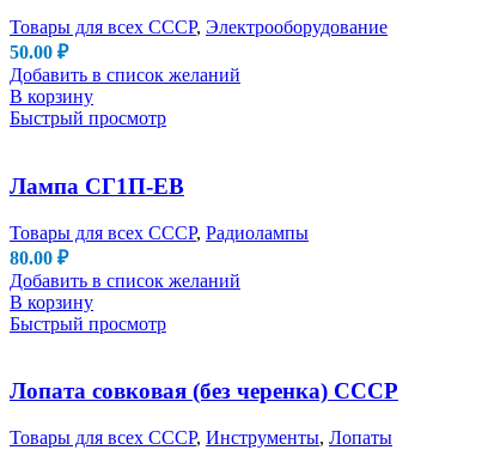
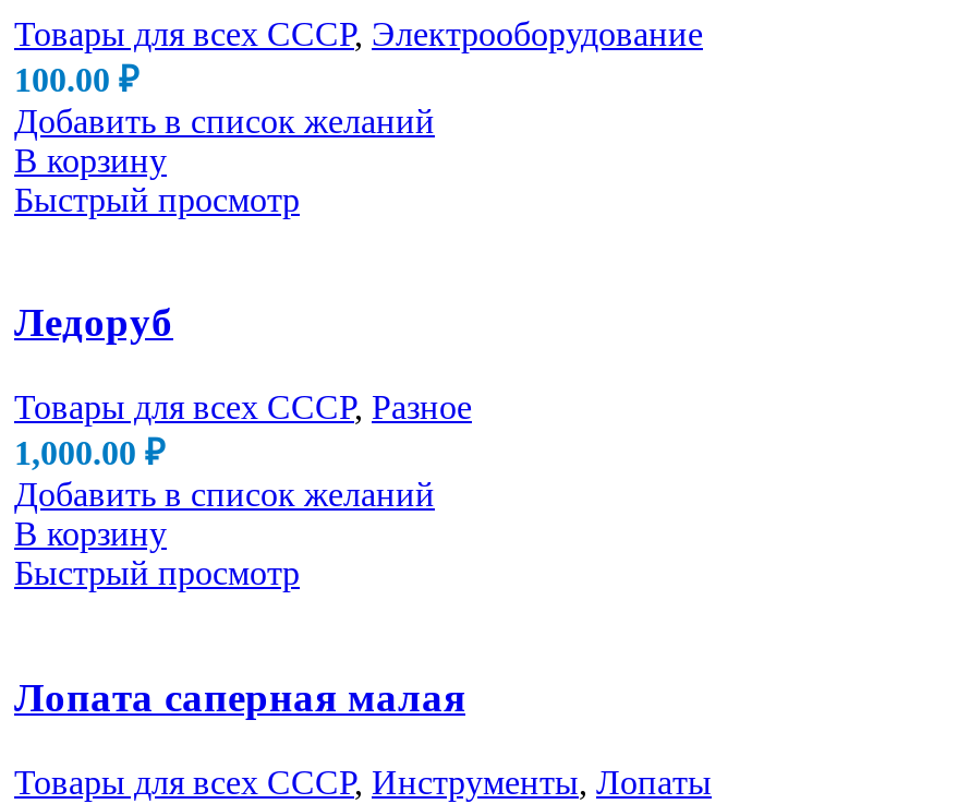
- 50.00 ₽
+ 100.00 ₽

- Лампа СГ1П-ЕВ
+ Ледоруб

- Товары для всех СССР, Радиолампы
- 80.00 ₽
+ Товары для всех СССР, Разное
+ 1,000.00 ₽

- Лопата совковая (без черенка) СССР
+ Лопата саперная малая
